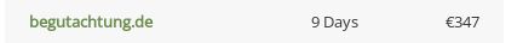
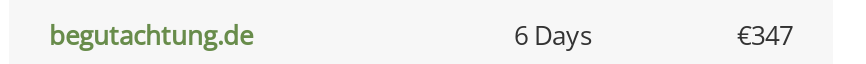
- 9 Days
+ 6 Days
